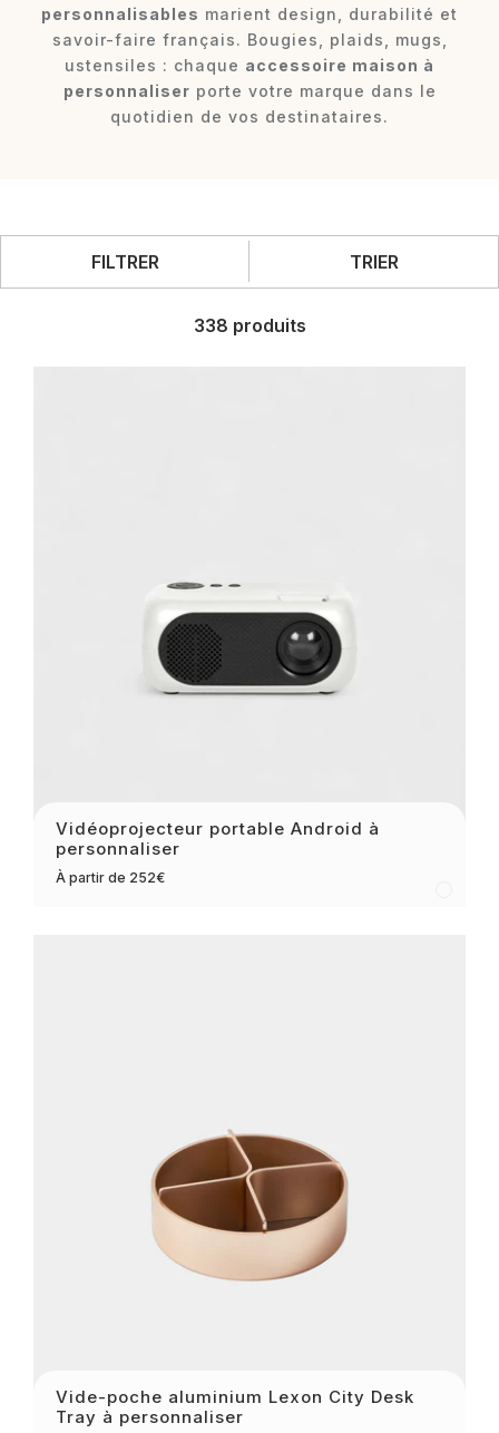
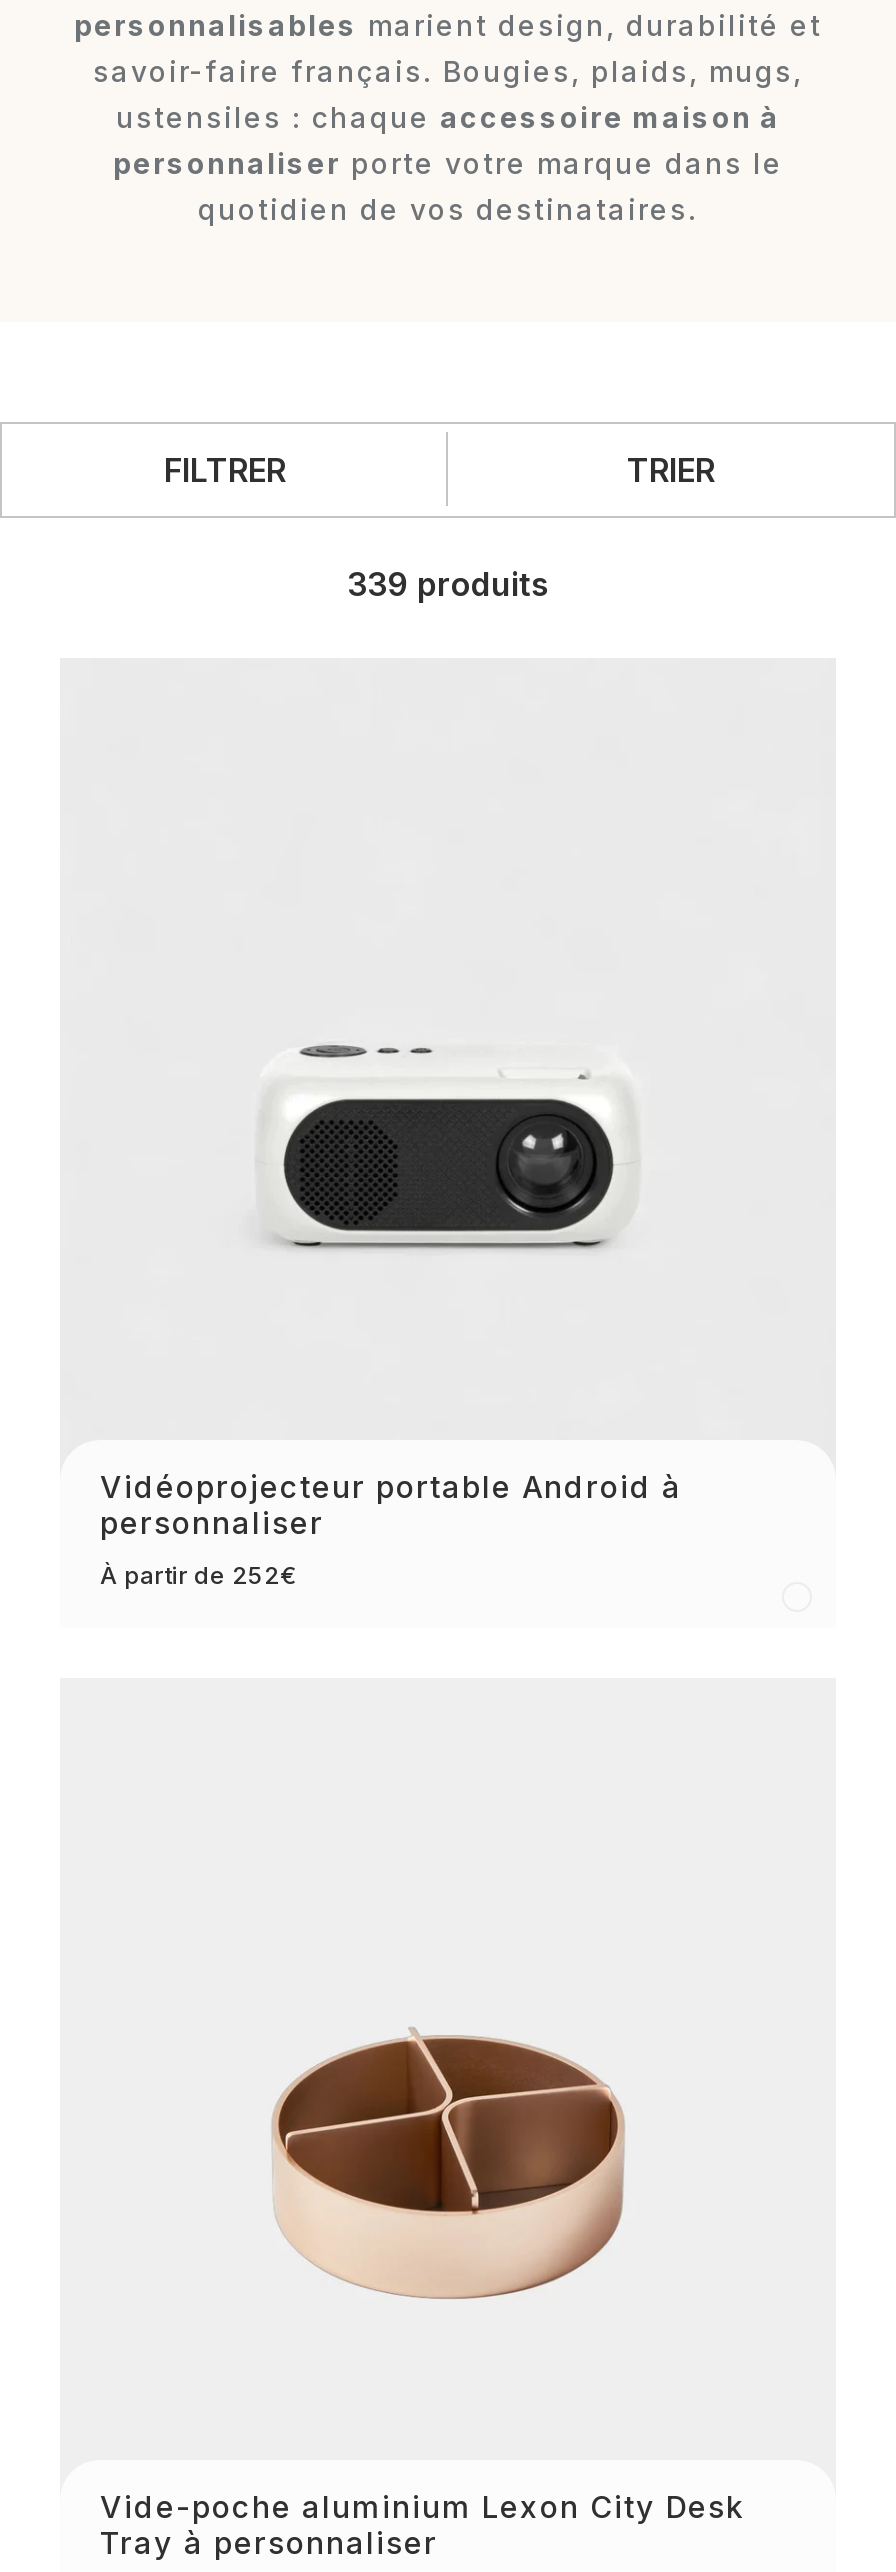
- 338 produits
+ 339 produits
